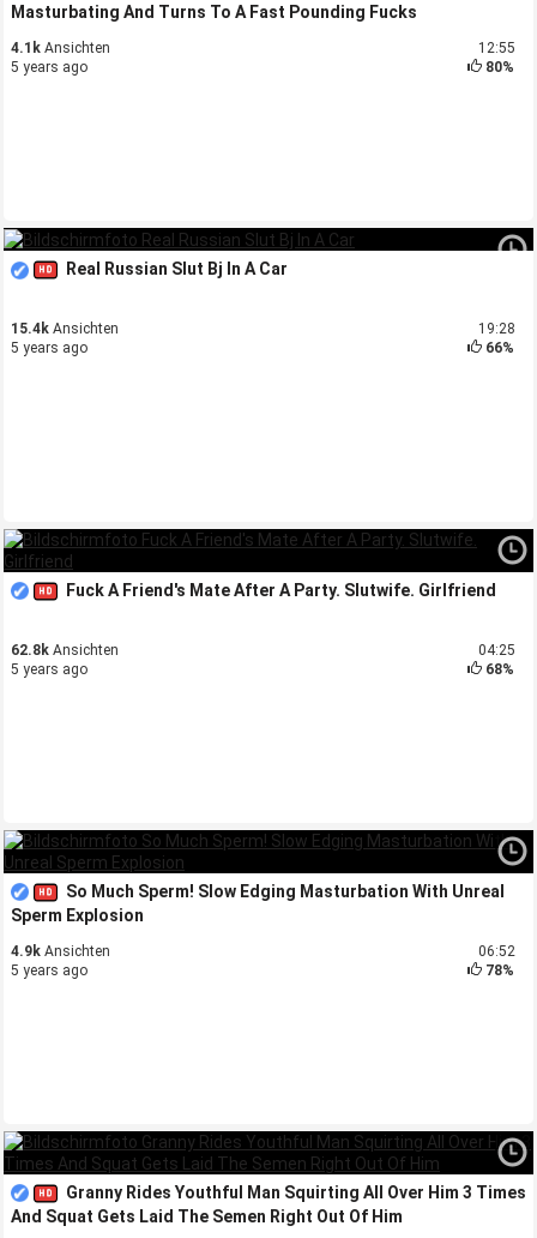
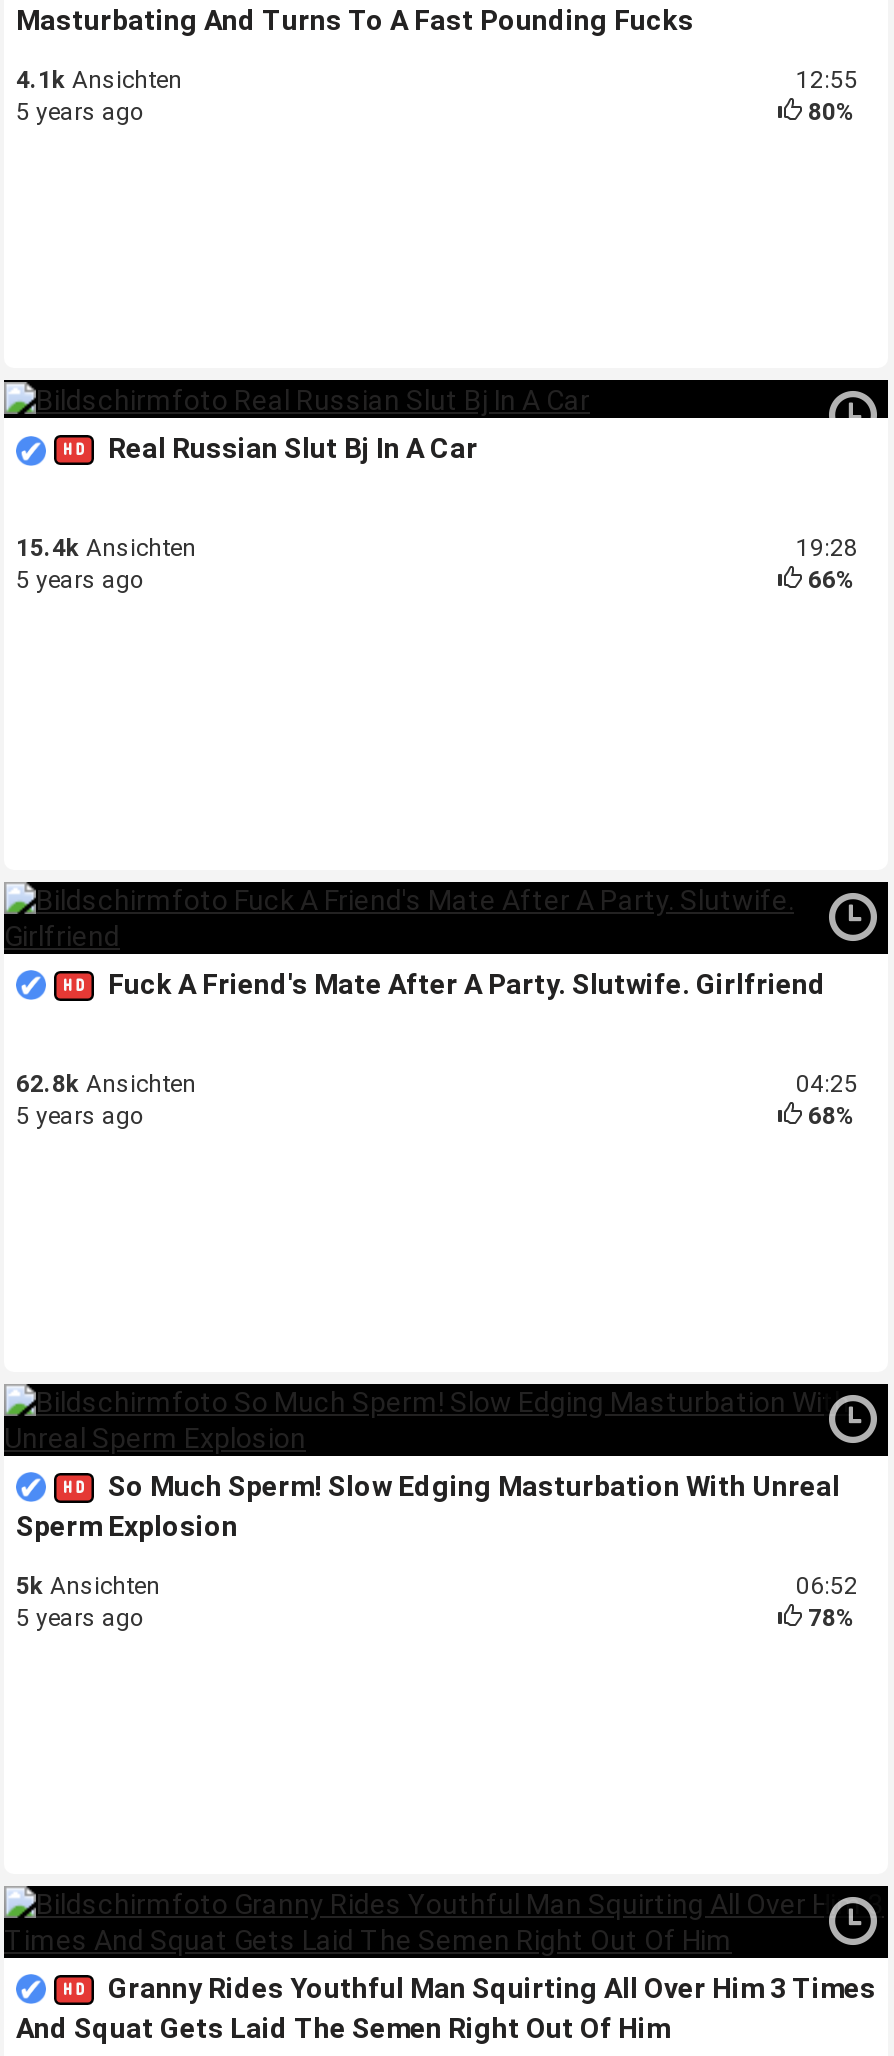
- 4.9k Ansichten
+ 5k Ansichten
